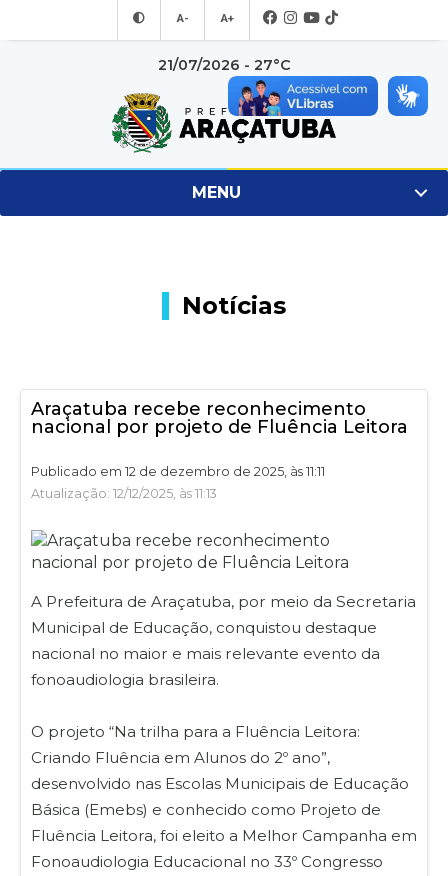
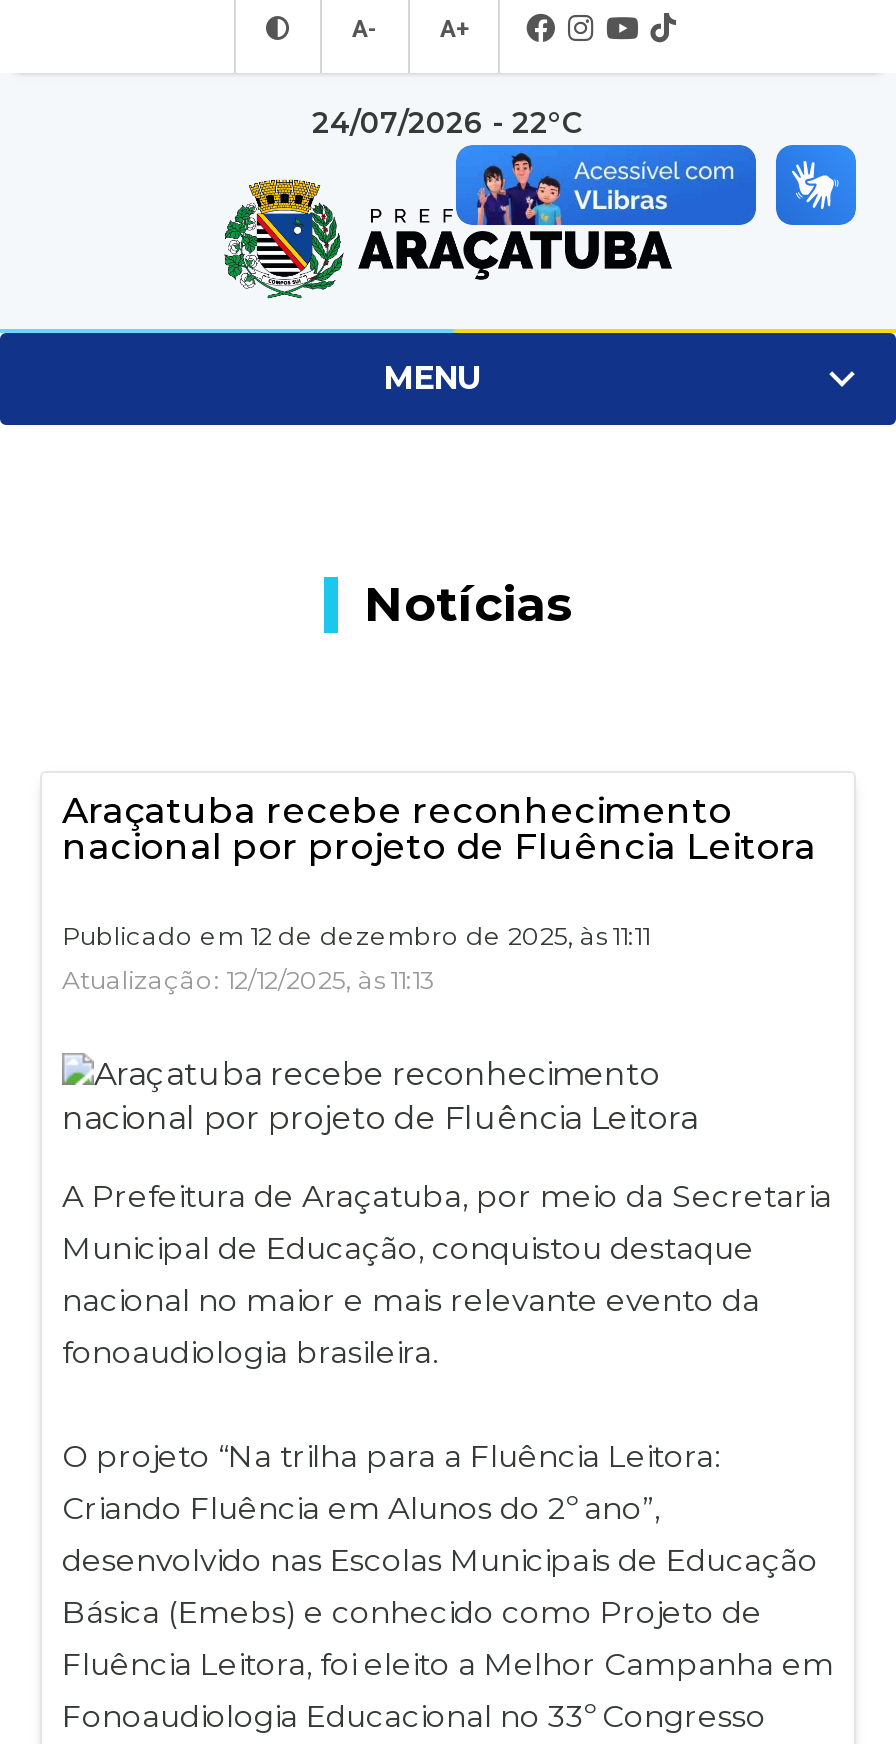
- 21/07/2026 - 27°C
+ 24/07/2026 - 22°C
